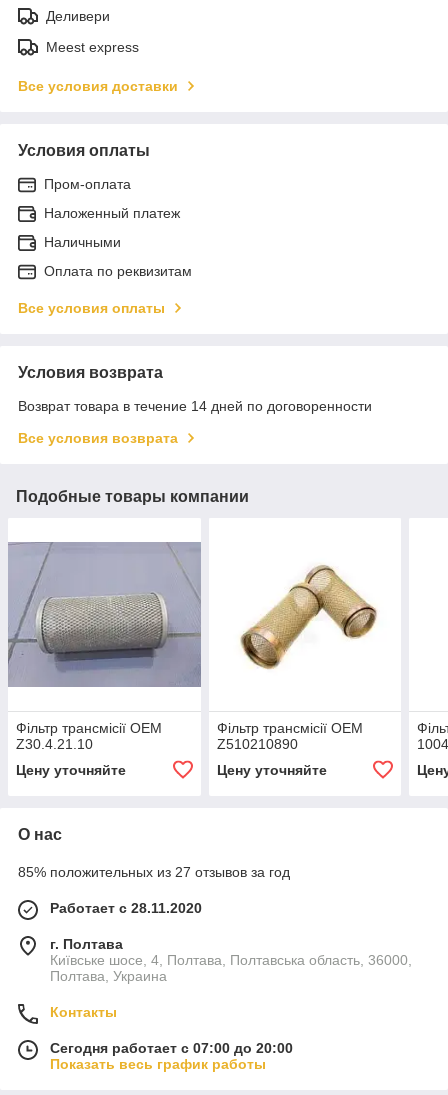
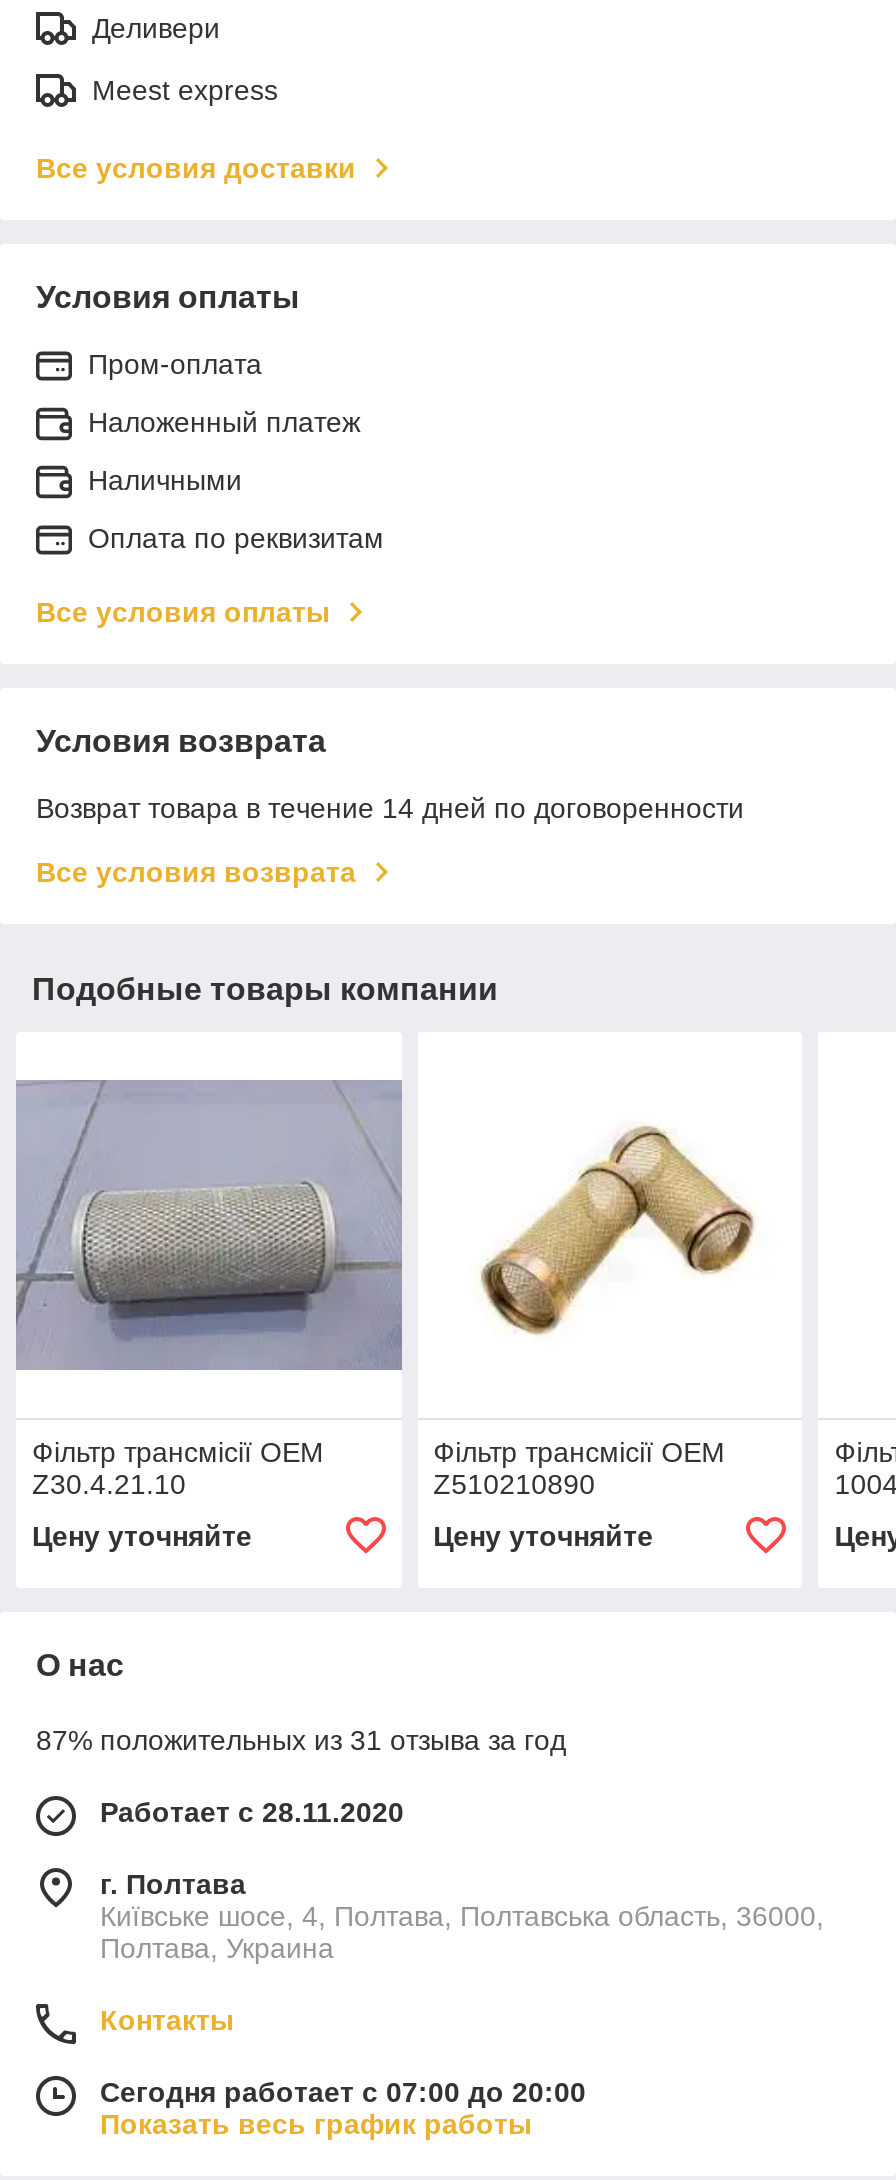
- 85% положительных из 27 отзывов за год
+ 87% положительных из 31 отзыва за год
